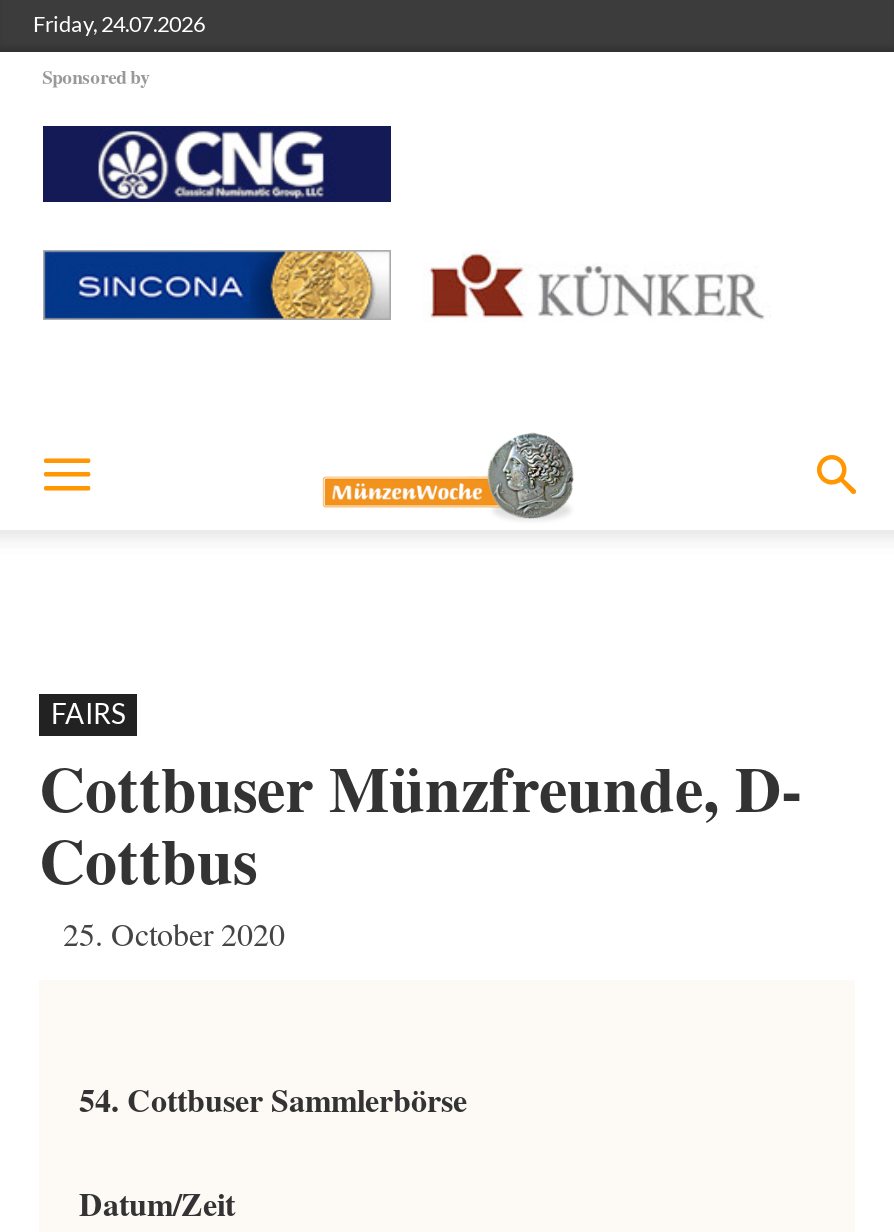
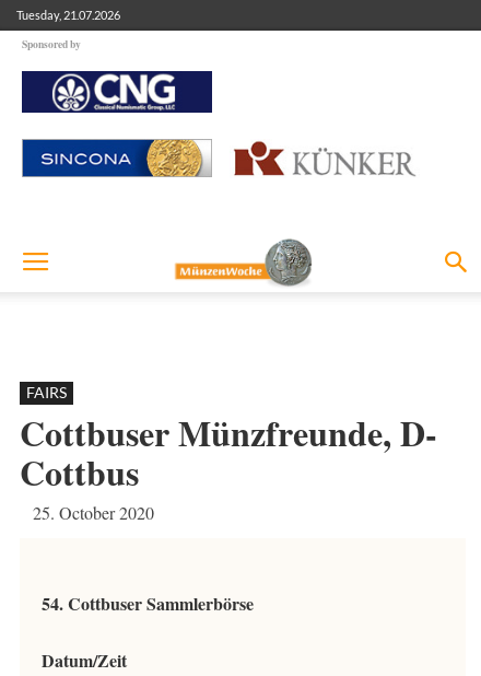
- Friday, 24.07.2026
+ Tuesday, 21.07.2026
